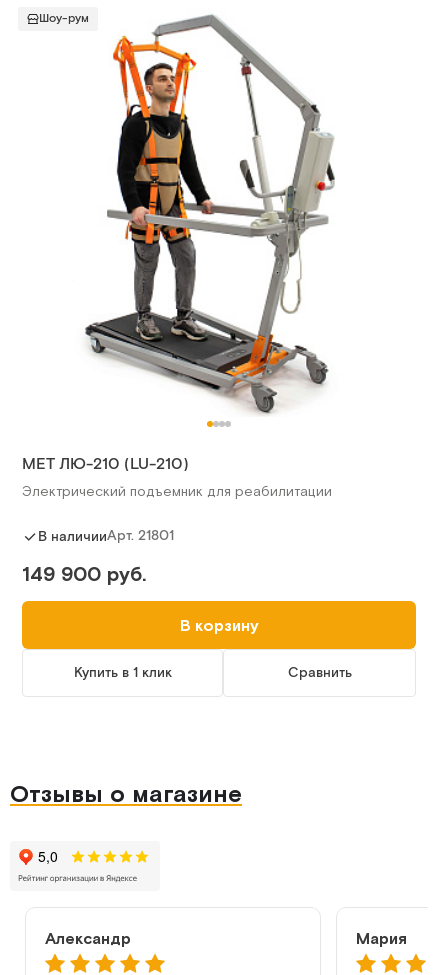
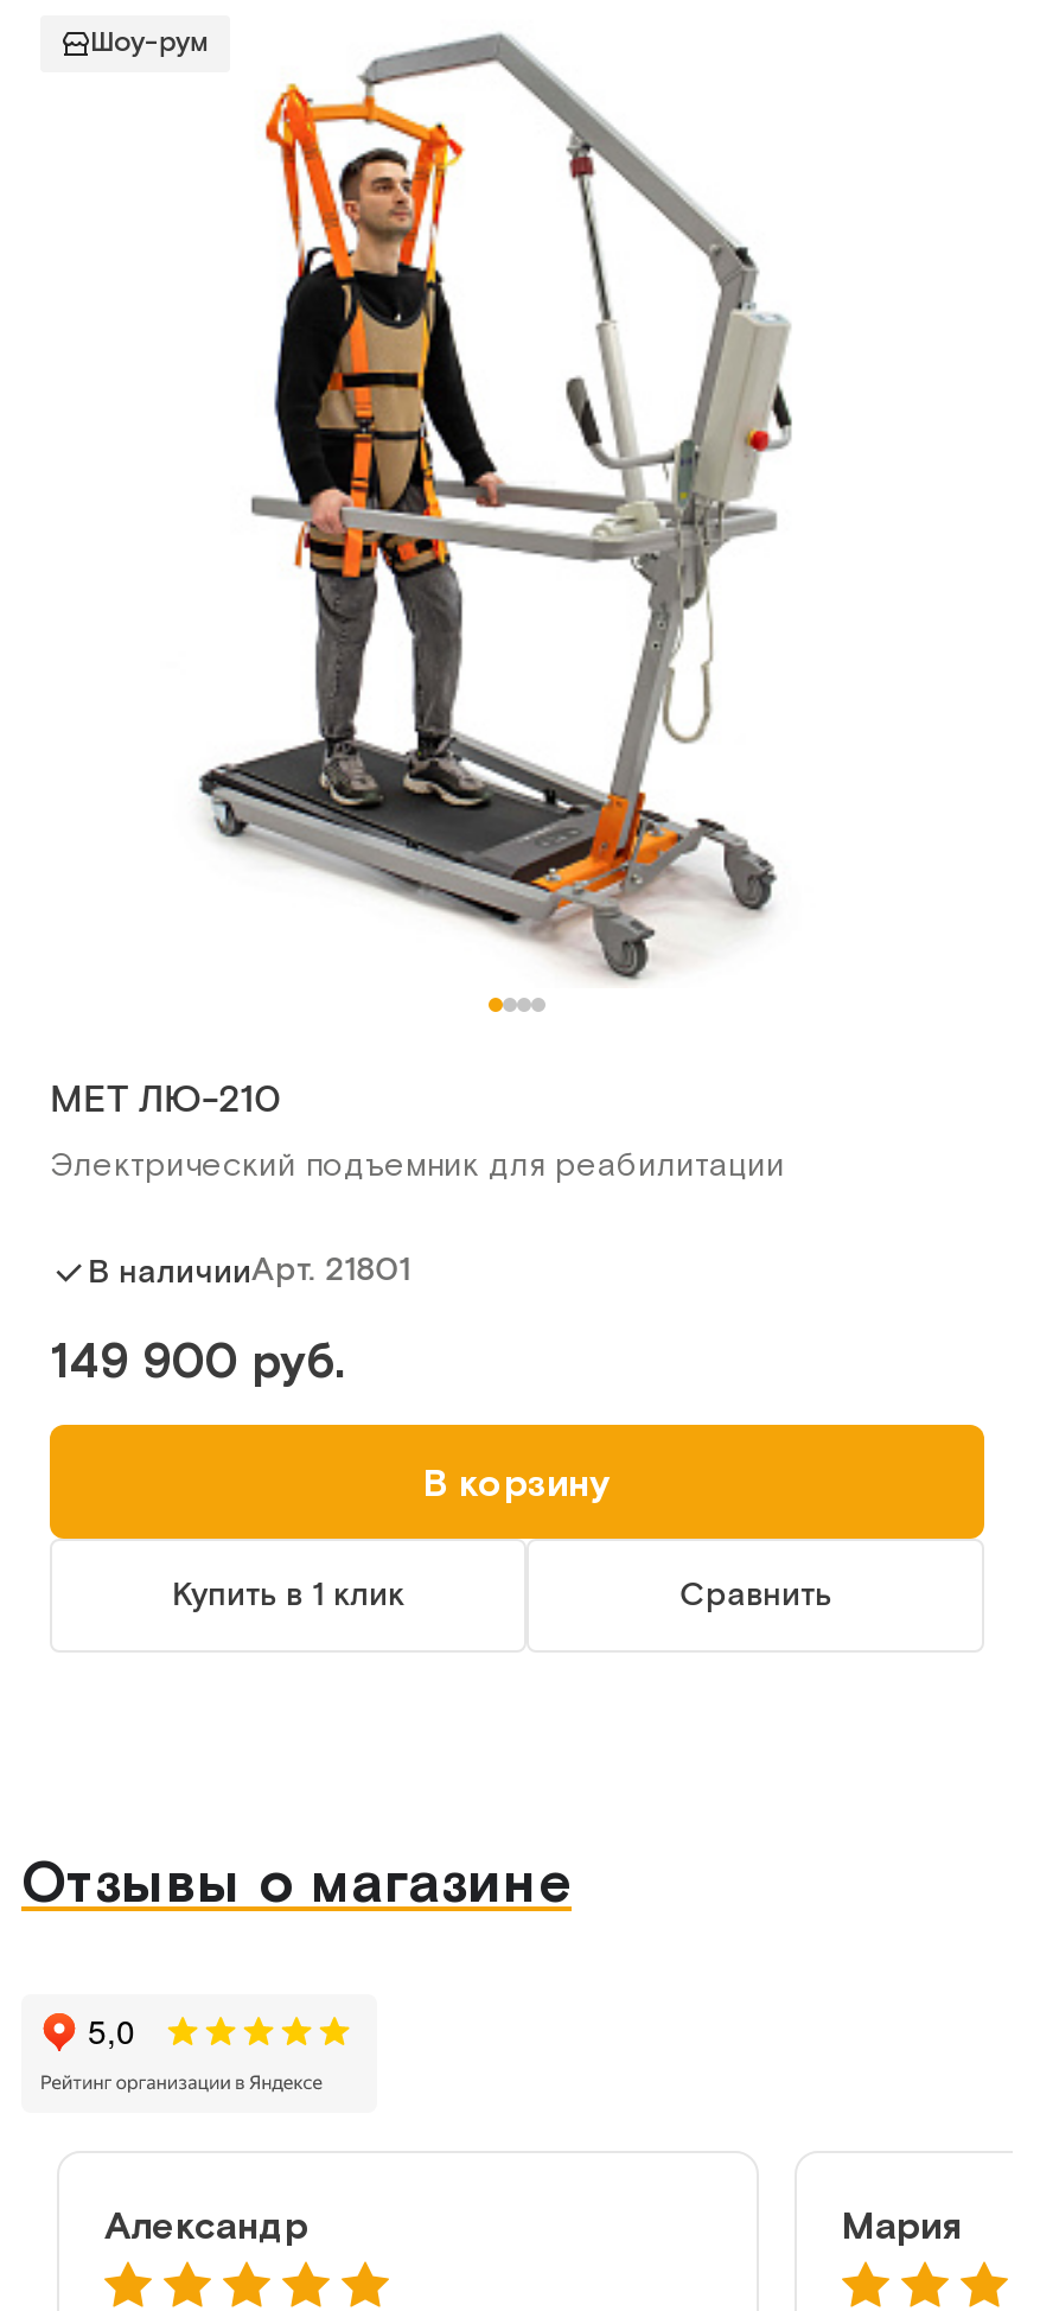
- MET ЛЮ-210 (LU-210)
+ MET ЛЮ-210
